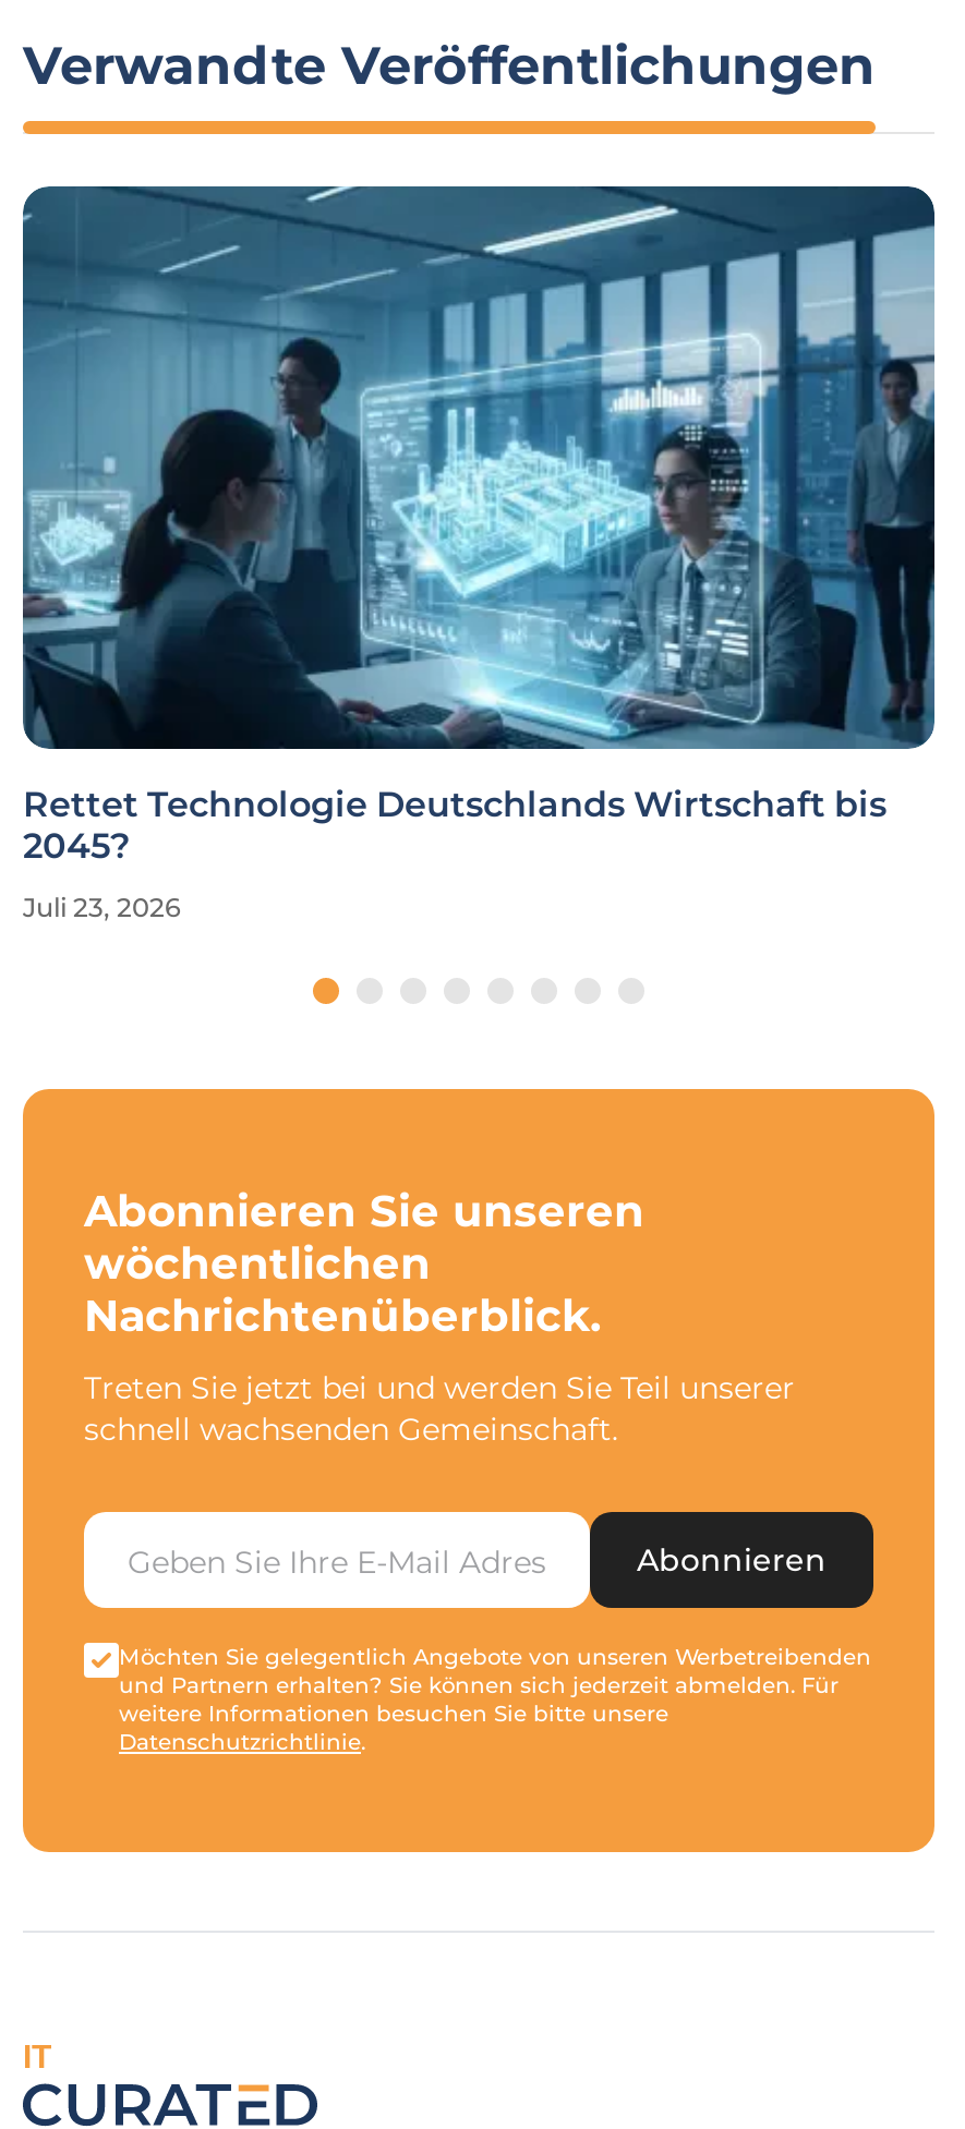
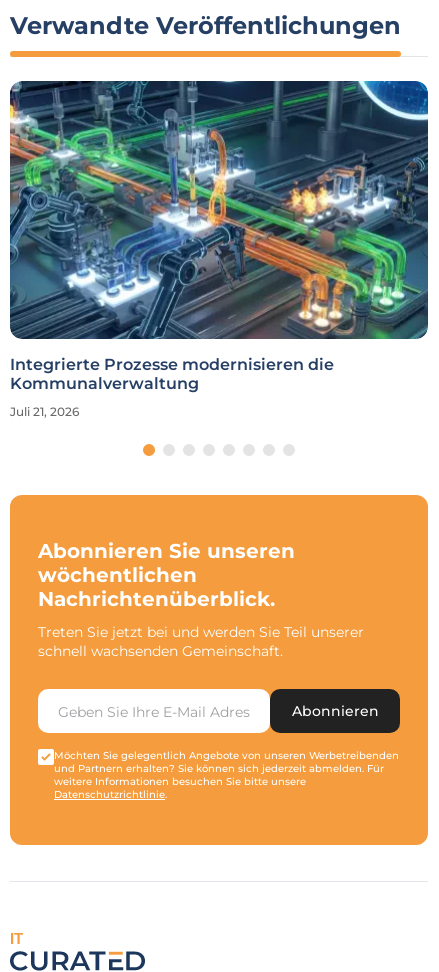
- [image]
- Rettet Technologie Deutschlands Wirtschaft bis
- 2045?
+ [image]
+ Integrierte Prozesse modernisieren die
+ Kommunalverwaltung

- Juli 23, 2026
+ Juli 21, 2026
